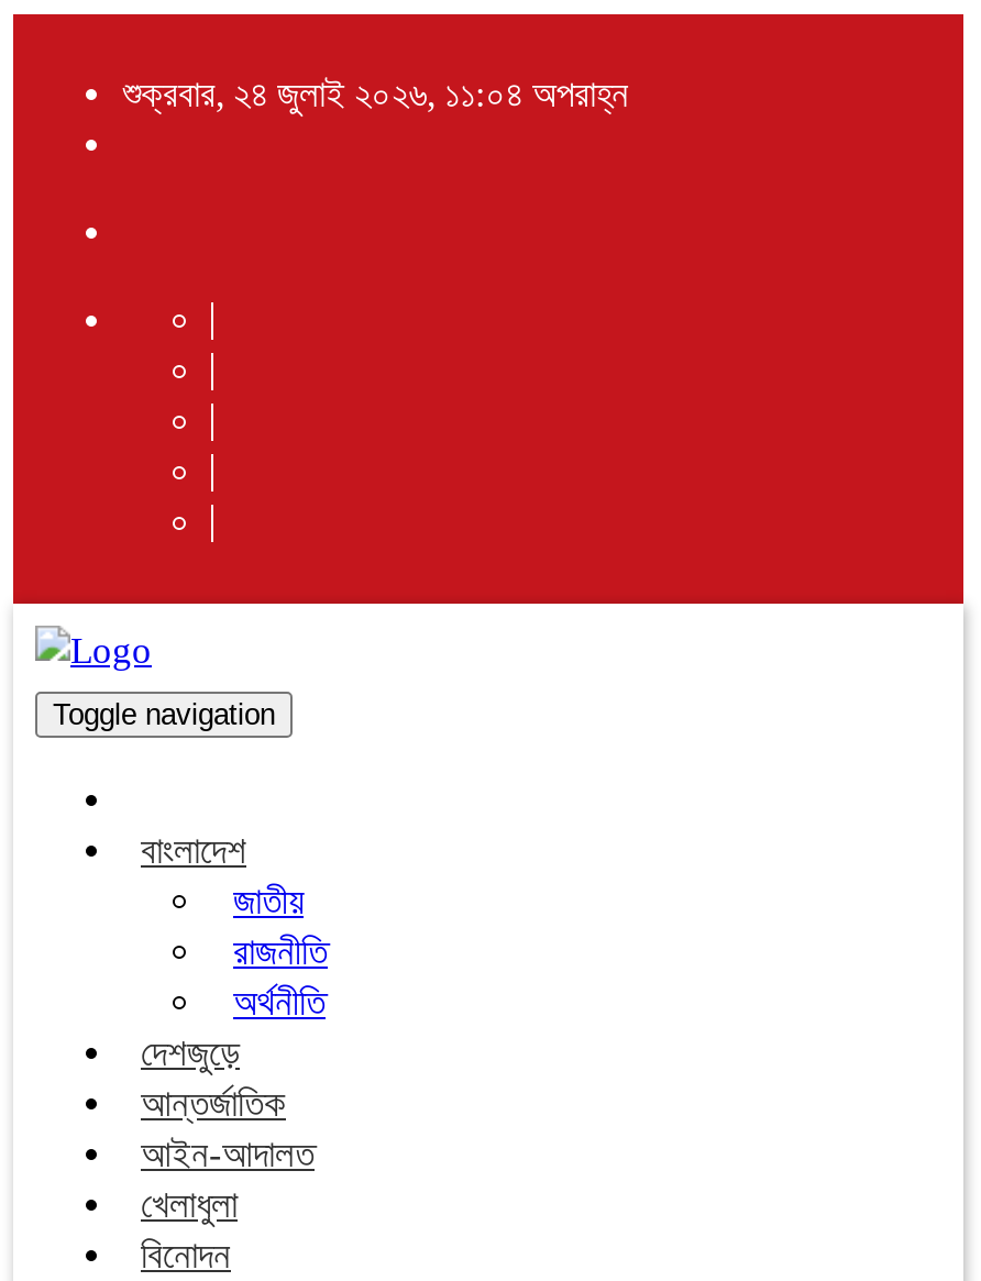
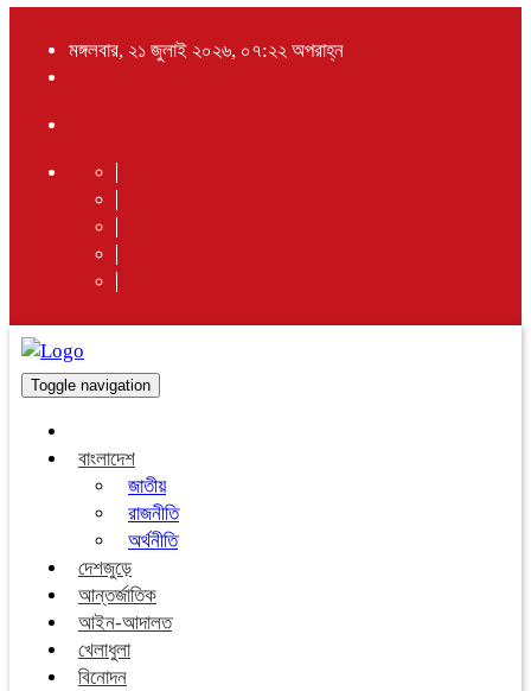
- শুক্রবার, ২৪ জুলাই ২০২৬, ১১:০৪ অপরাহ্ন
+ মঙ্গলবার, ২১ জুলাই ২০২৬, ০৭:২২ অপরাহ্ন
